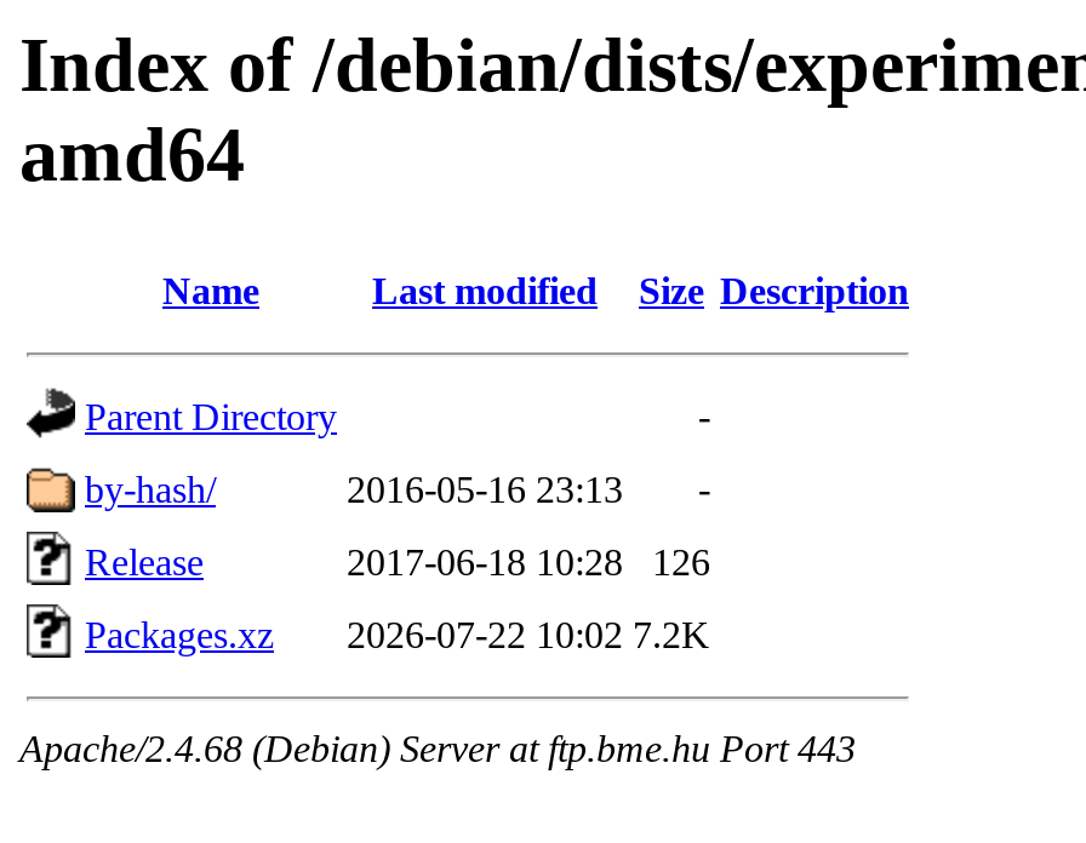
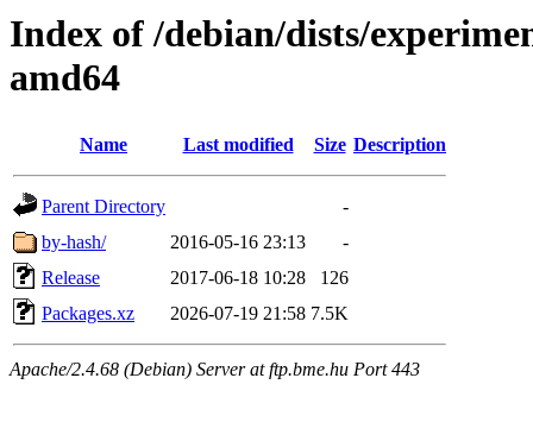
- Packages.xz 2026-07-22 10:02 7.2K
+ Packages.xz 2026-07-19 21:58 7.5K
